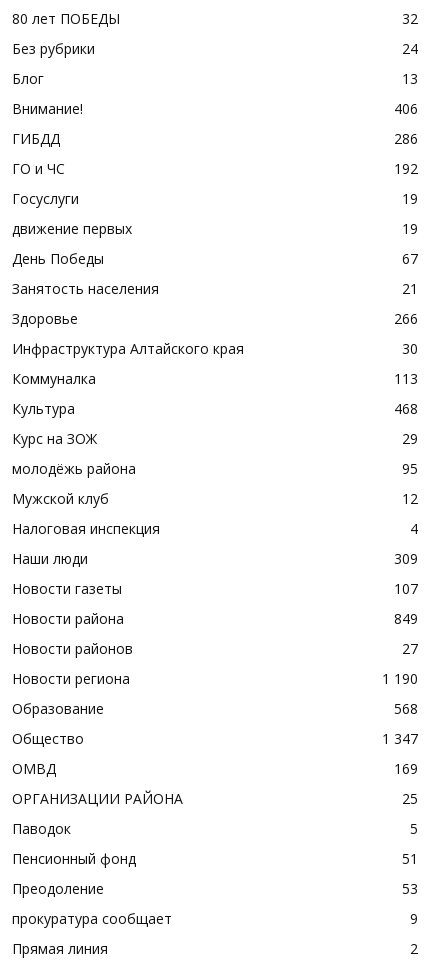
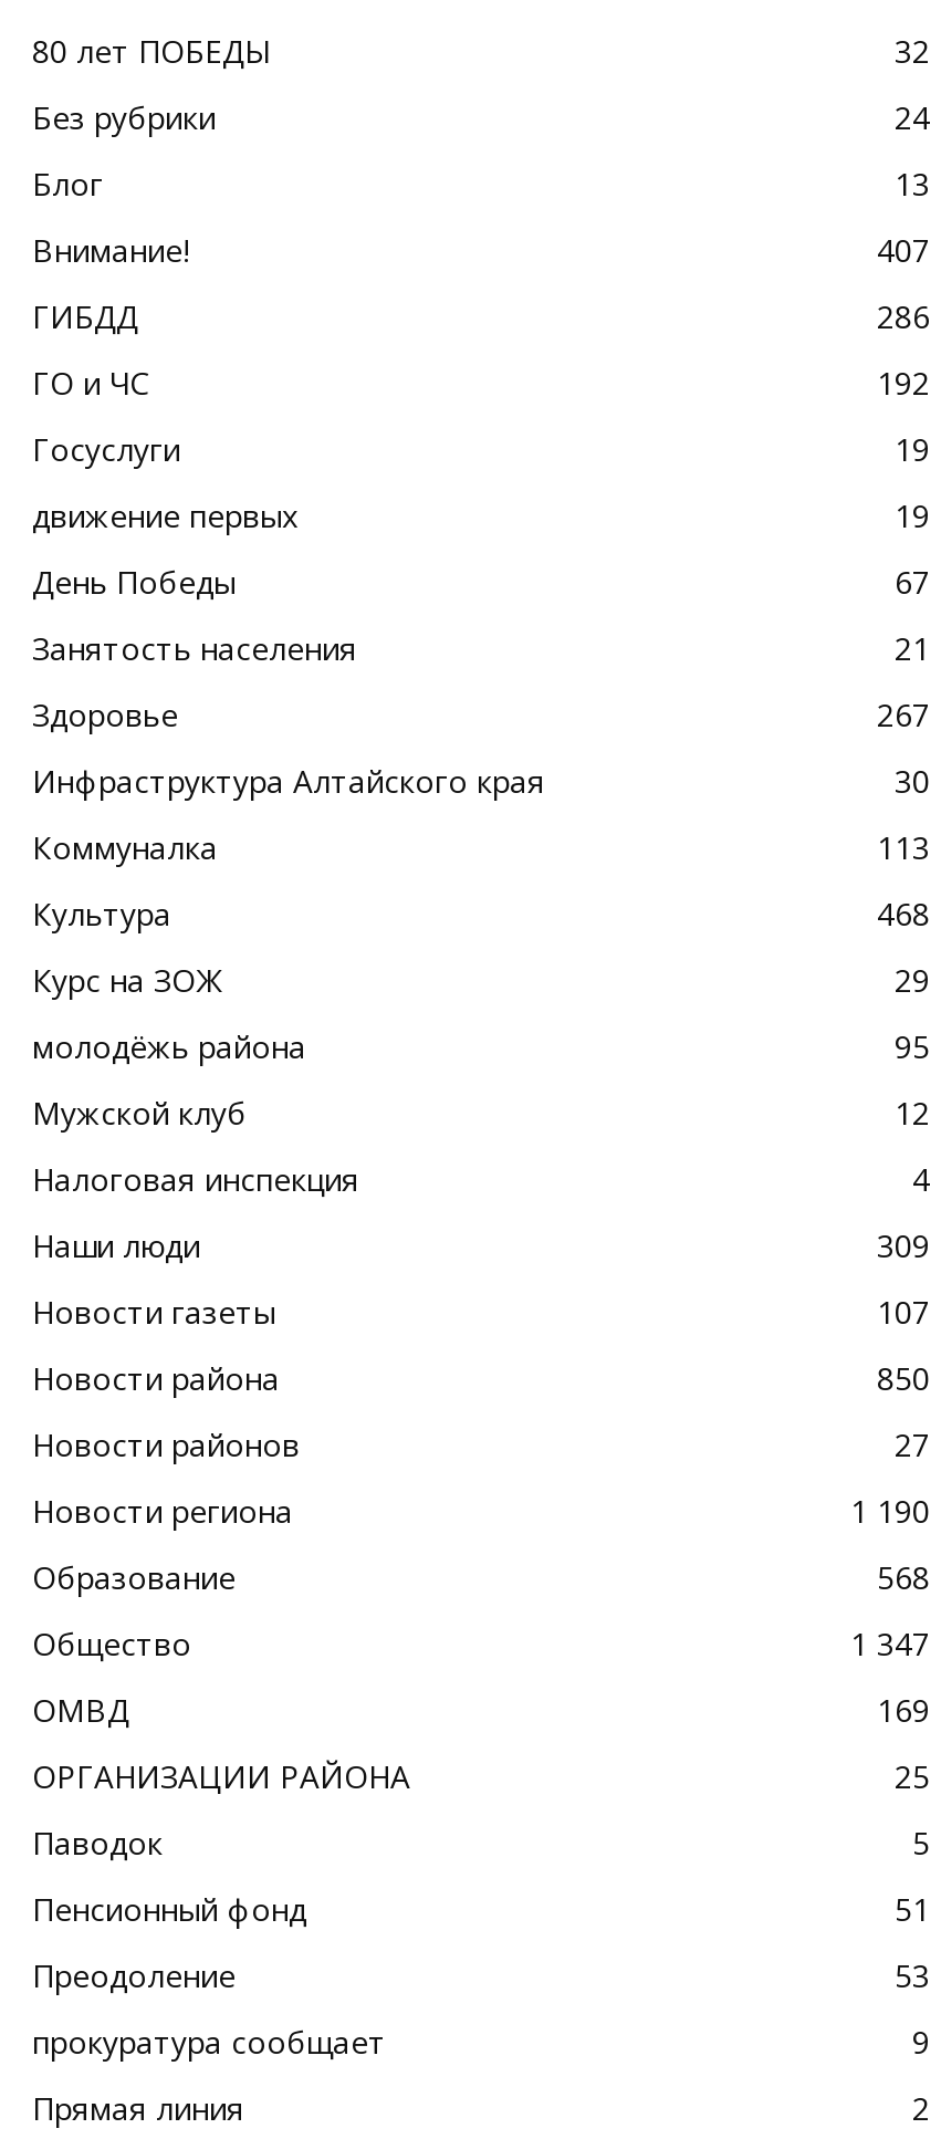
- 406
+ 407

- 266
+ 267

- 849
+ 850
